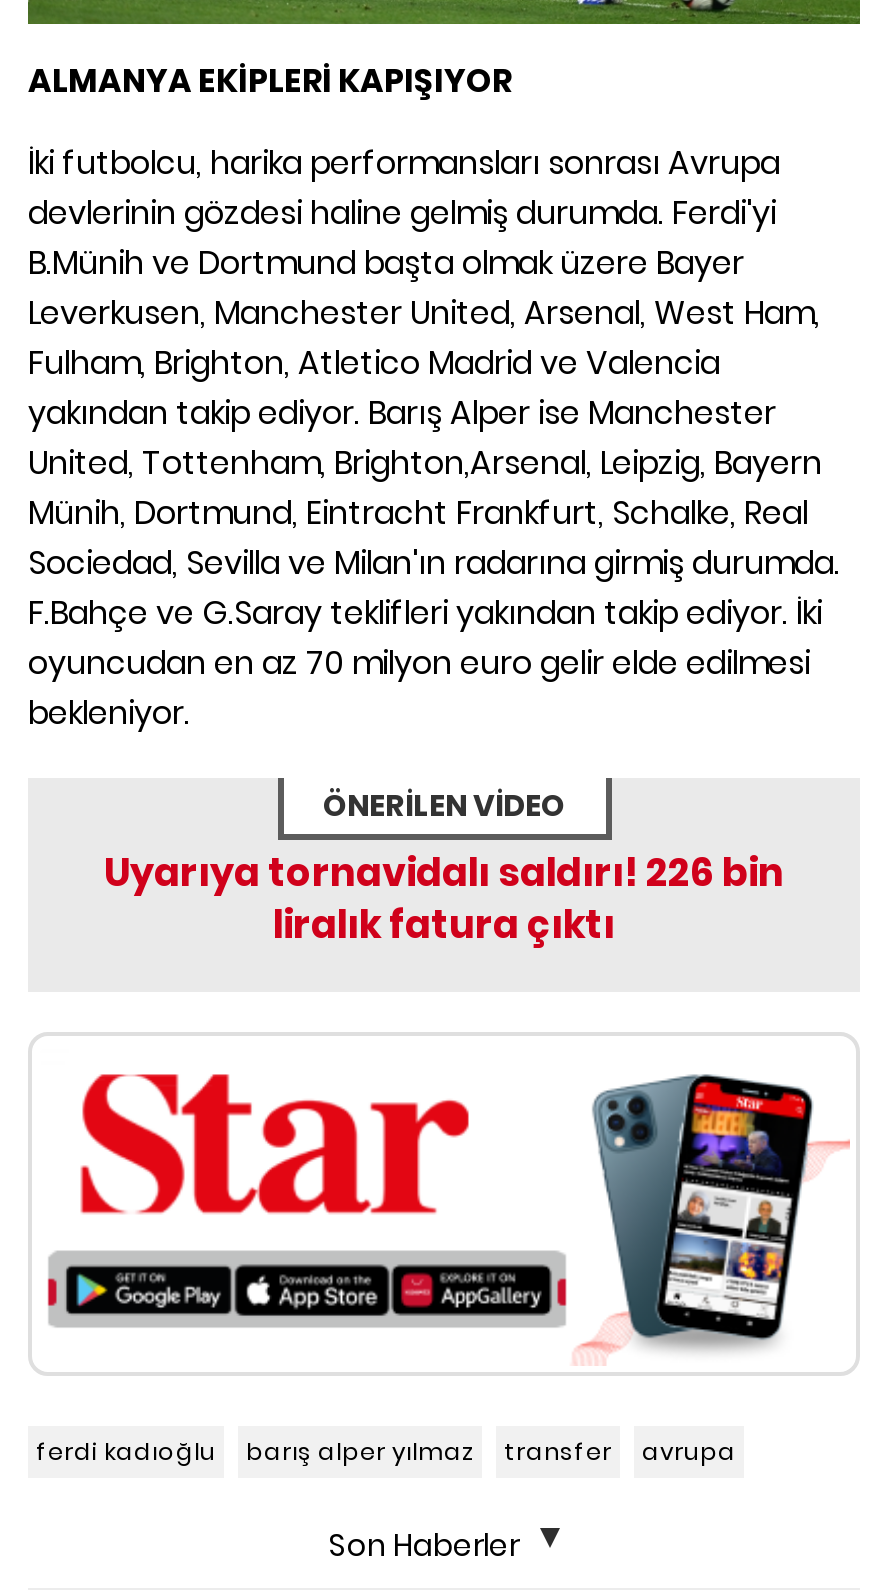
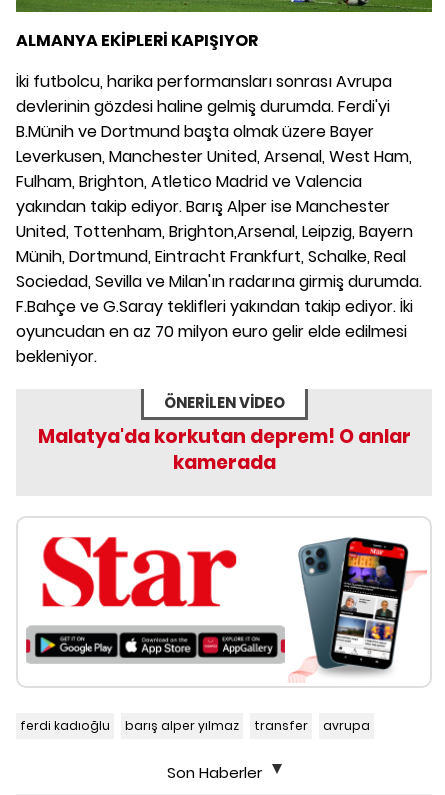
- Uyarıya tornavidalı saldırı! 226 bin
- liralık fatura çıktı
+ Malatya'da korkutan deprem! O anlar
+ kamerada
